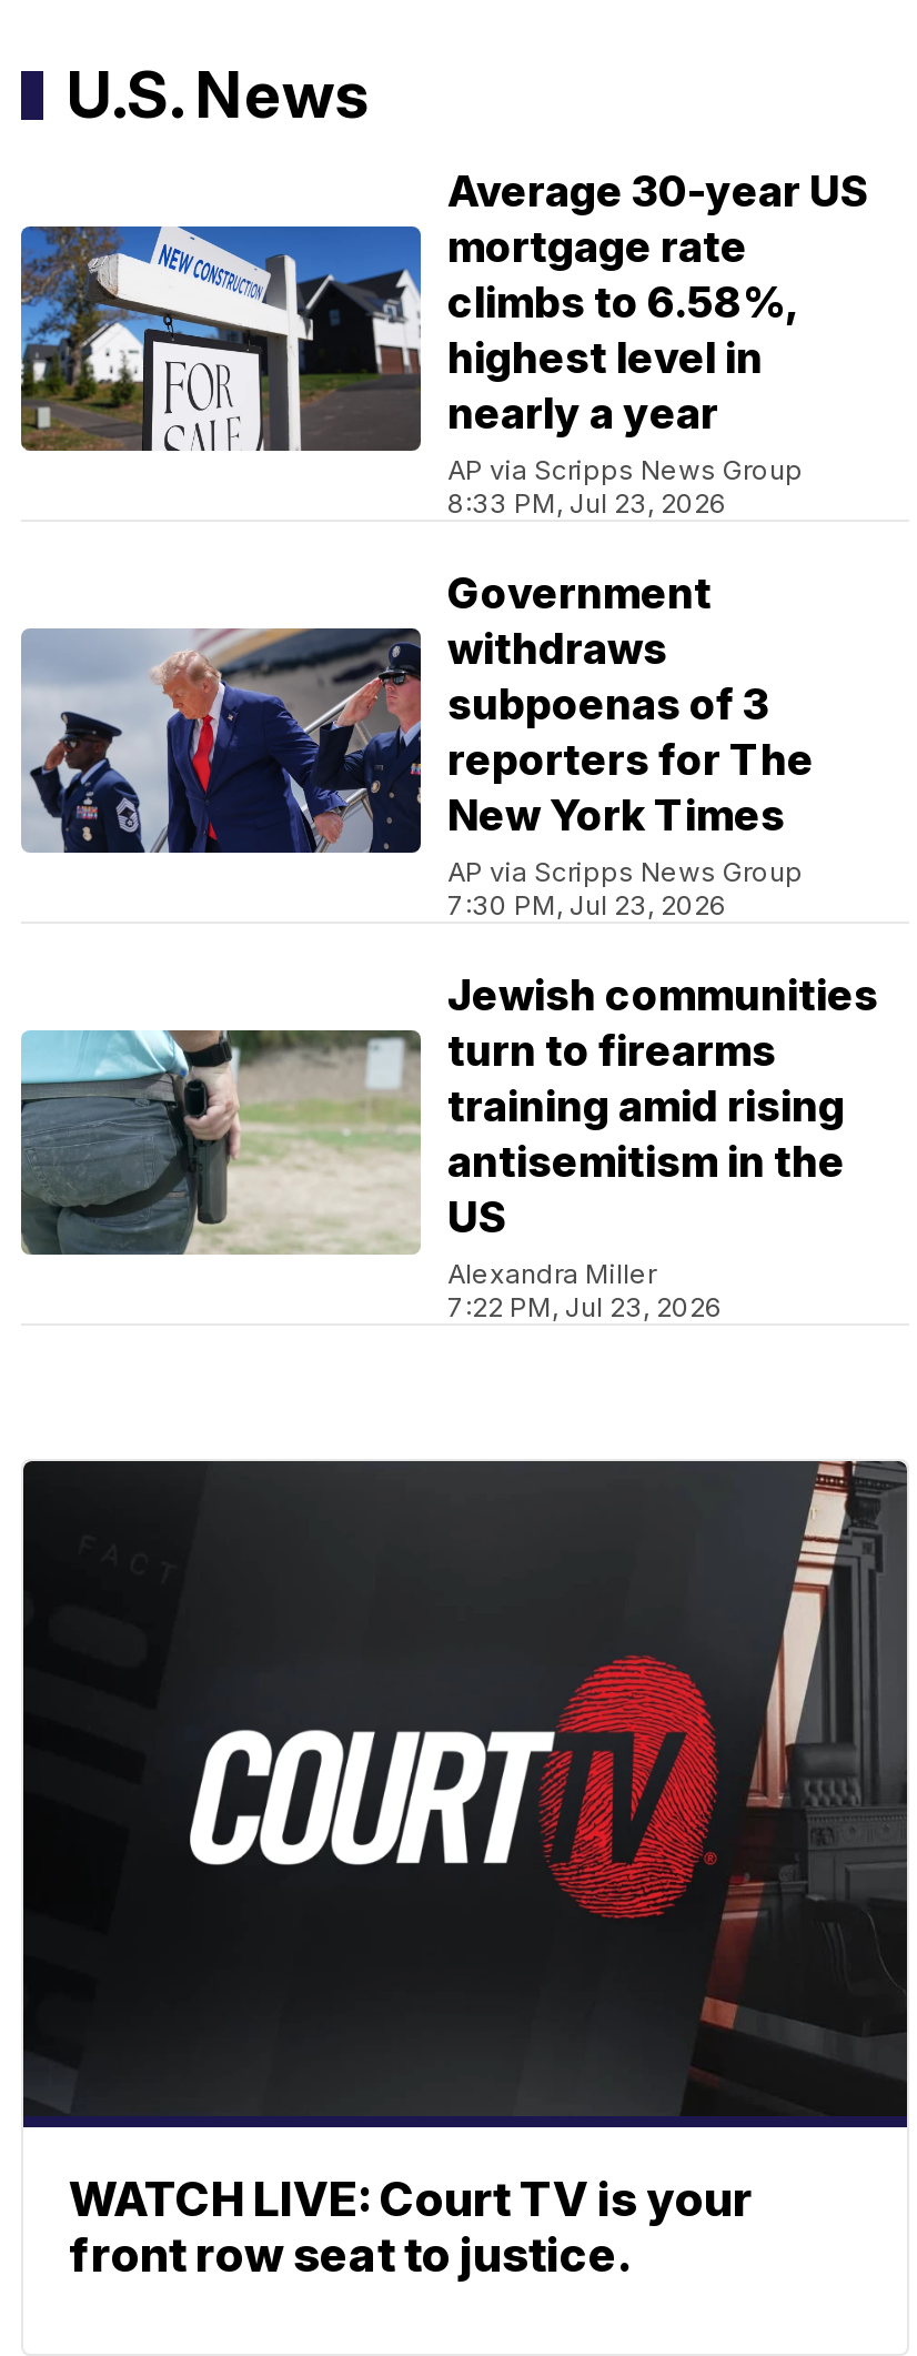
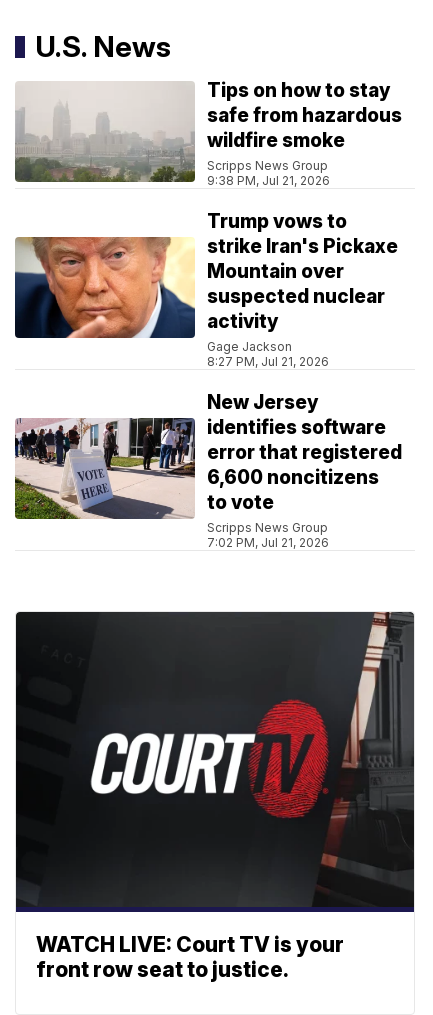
- [image]
- Average 30-year US
- mortgage rate
- climbs to 6.58%,
- highest level in
- nearly a year
- AP via Scripps News Group
- 8:33 PM, Jul 23, 2026
+ [image]
+ Tips on how to stay
+ safe from hazardous
+ wildfire smoke
+ Scripps News Group
+ 9:38 PM, Jul 21, 2026

- [image]
- Government
- withdraws
- subpoenas of 3
- reporters for The
- New York Times
- AP via Scripps News Group
- 7:30 PM, Jul 23, 2026
+ [image]
+ Trump vows to
+ strike Iran's Pickaxe
+ Mountain over
+ suspected nuclear
+ activity
+ Gage Jackson
+ 8:27 PM, Jul 21, 2026

- [image]
- Jewish communities
- turn to firearms
- training amid rising
- antisemitism in the
- US
- Alexandra Miller
- 7:22 PM, Jul 23, 2026
+ [image]
+ New Jersey
+ identifies software
+ error that registered
+ 6,600 noncitizens
+ to vote
+ Scripps News Group
+ 7:02 PM, Jul 21, 2026
